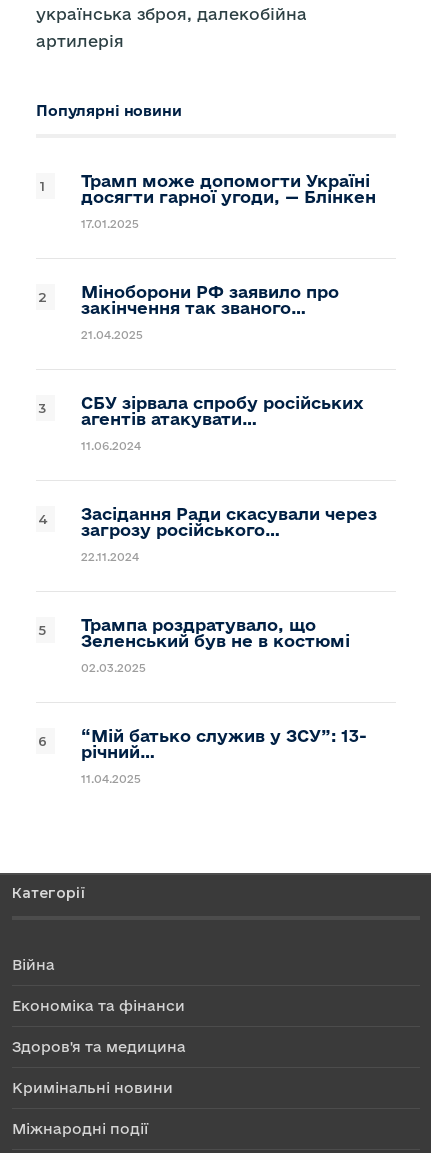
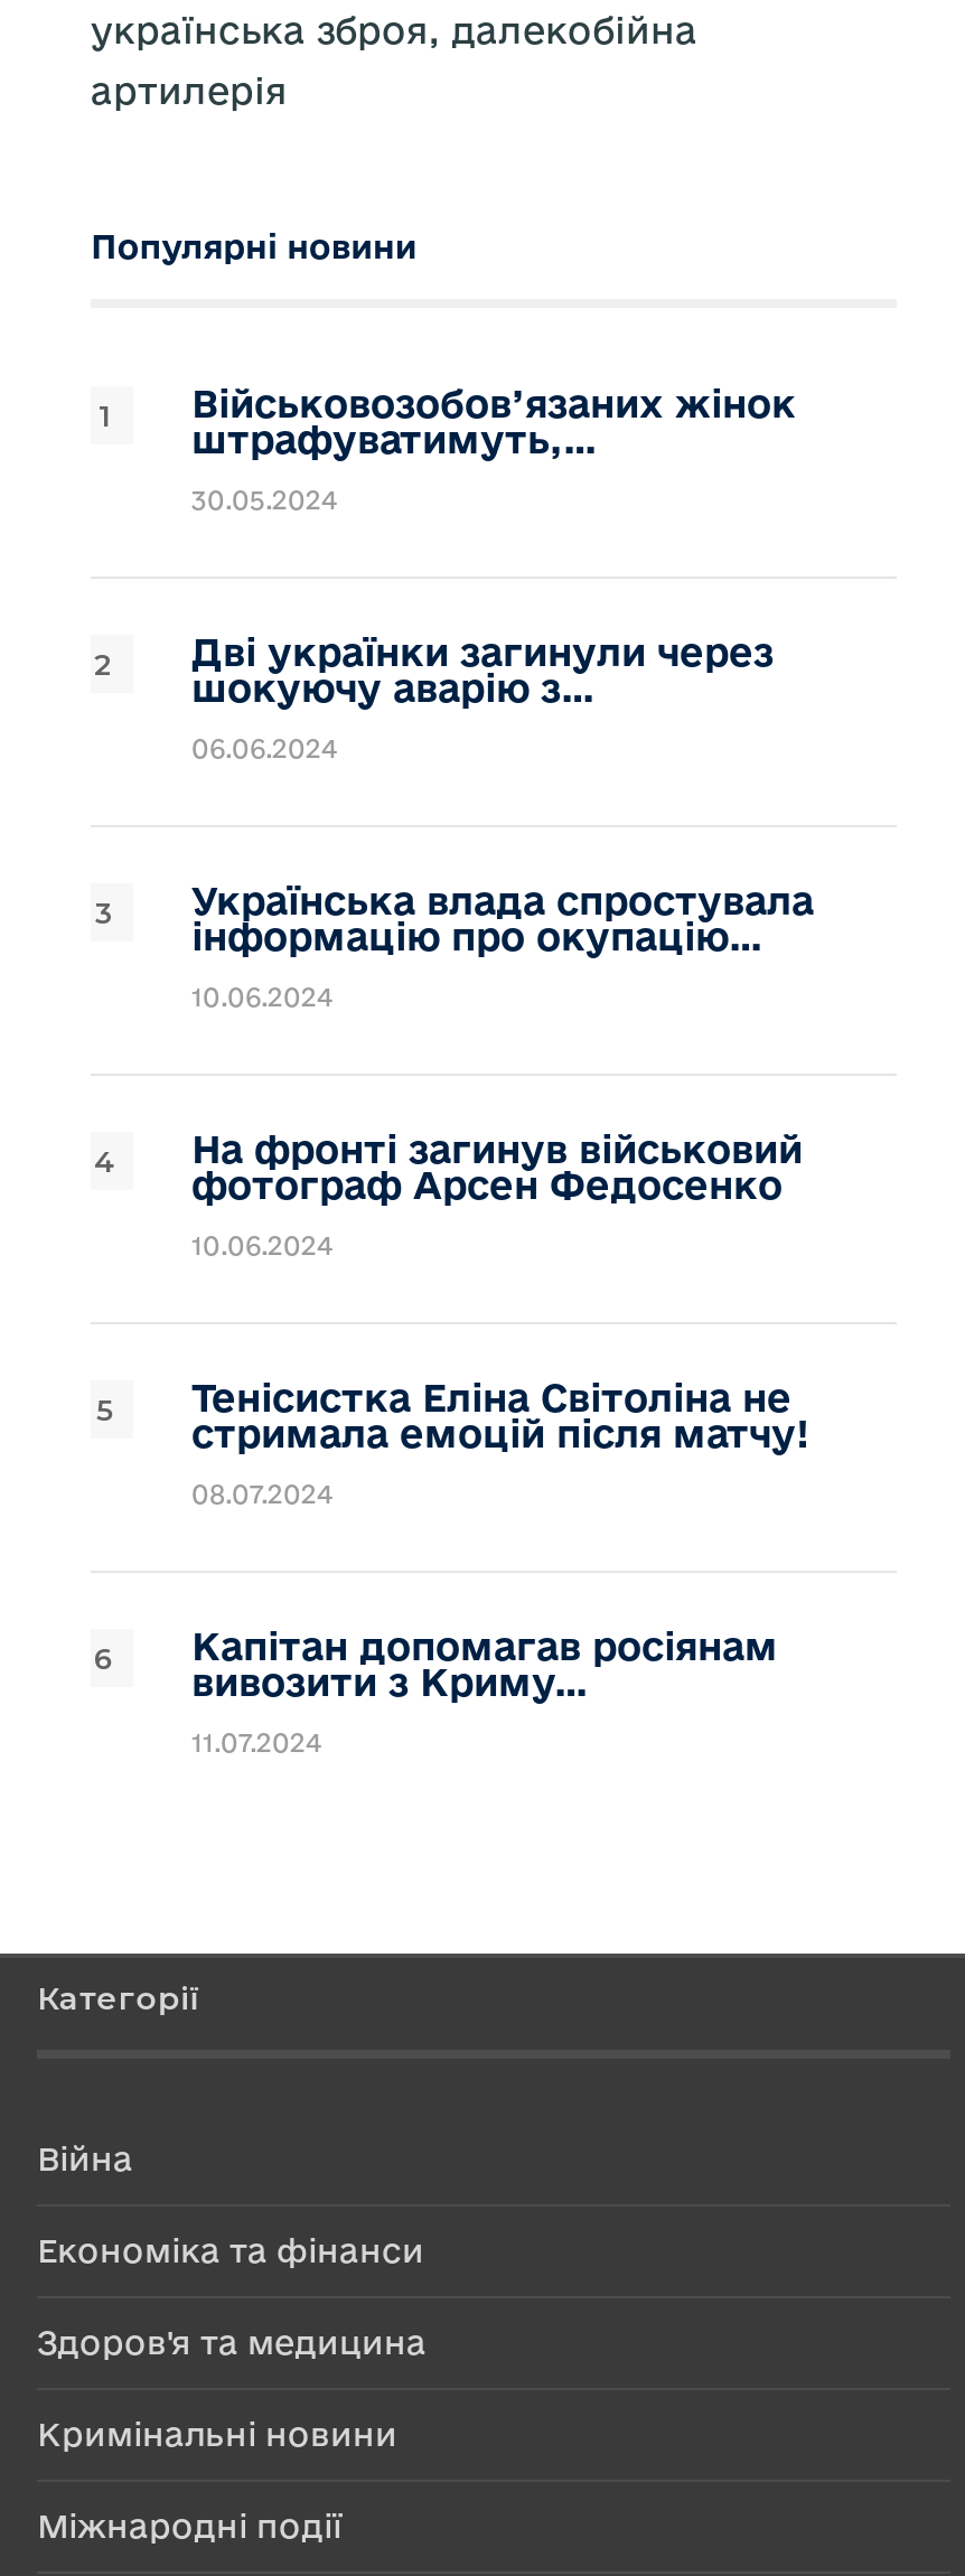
- Трамп може допомогти Україні
- досягти гарної угоди, — Блінкен
+ Військовозобов’язаних жінок
+ штрафуватимуть,…

- 17.01.2025
+ 30.05.2024

- Міноборони РФ заявило про
- закінчення так званого…
+ Дві українки загинули через
+ шокуючу аварію з…

- 21.04.2025
+ 06.06.2024

- СБУ зірвала спробу російських
- агентів атакувати…
+ Українська влада спростувала
+ інформацію про окупацію…

- 11.06.2024
+ 10.06.2024

- Засідання Ради скасували через
- загрозу російського…
+ На фронті загинув військовий
+ фотограф Арсен Федосенко

- 22.11.2024
+ 10.06.2024

- Трампа роздратувало, що
- Зеленський був не в костюмі
+ Тенісистка Еліна Світоліна не
+ стримала емоцій після матчу!

- 02.03.2025
+ 08.07.2024

- “Мій батько служив у ЗСУ”: 13-
- річний…
+ Капітан допомагав росіянам
+ вивозити з Криму…

- 11.04.2025
+ 11.07.2024
